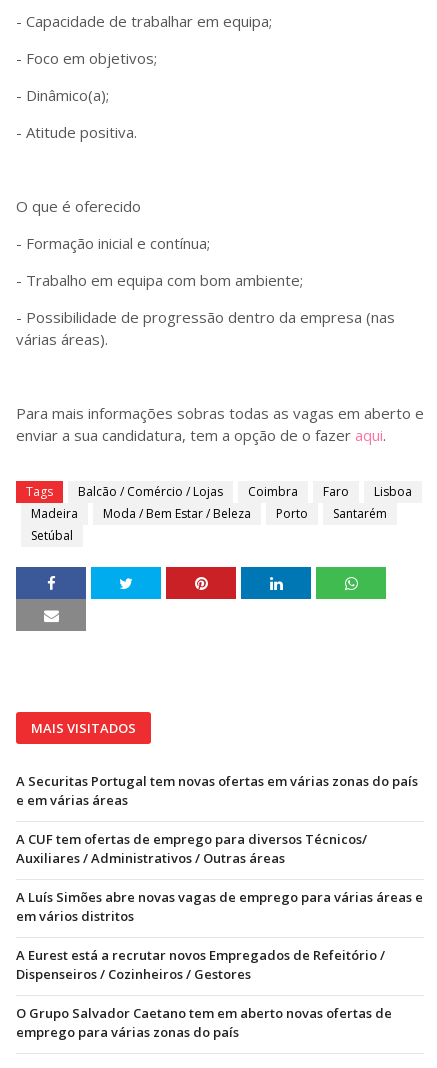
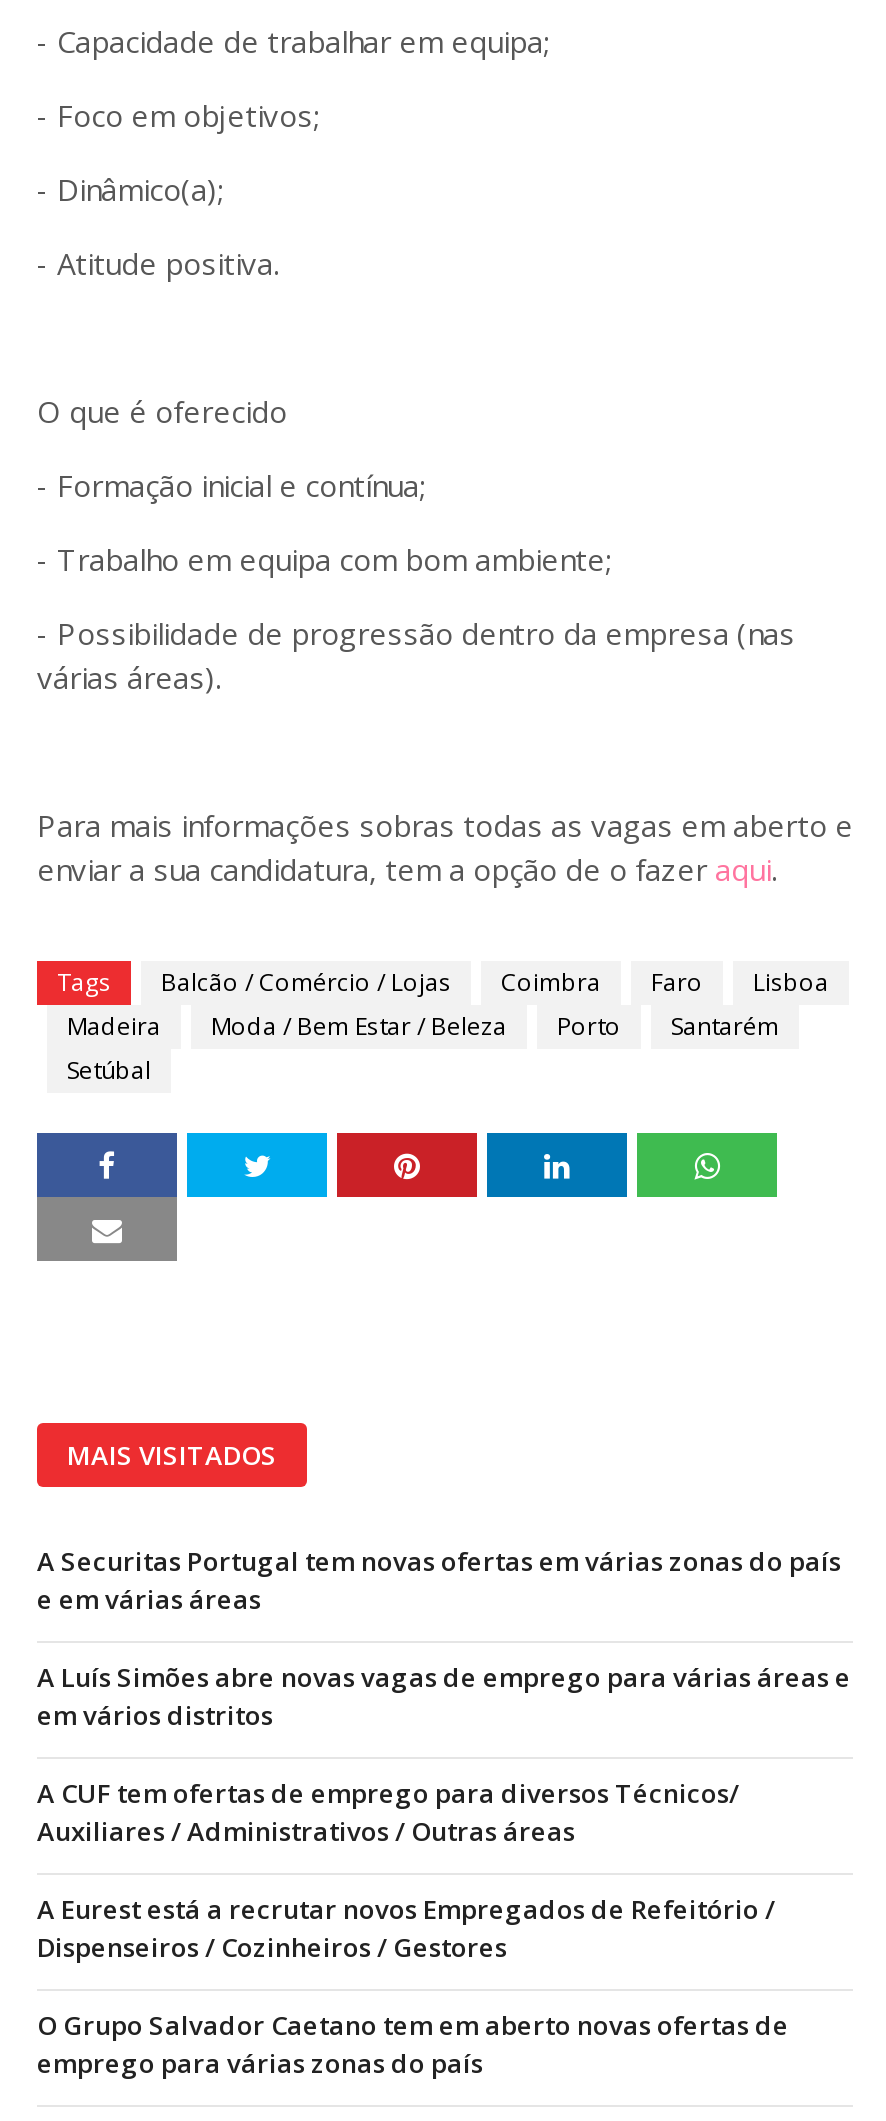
moved down: A CUF tem ofertas de emprego para diversos Técnicos/ | Auxiliares / Administrativos / Outras áreas

moved up: A Luís Simões abre novas vagas de emprego para várias áreas e | em vários distritos
